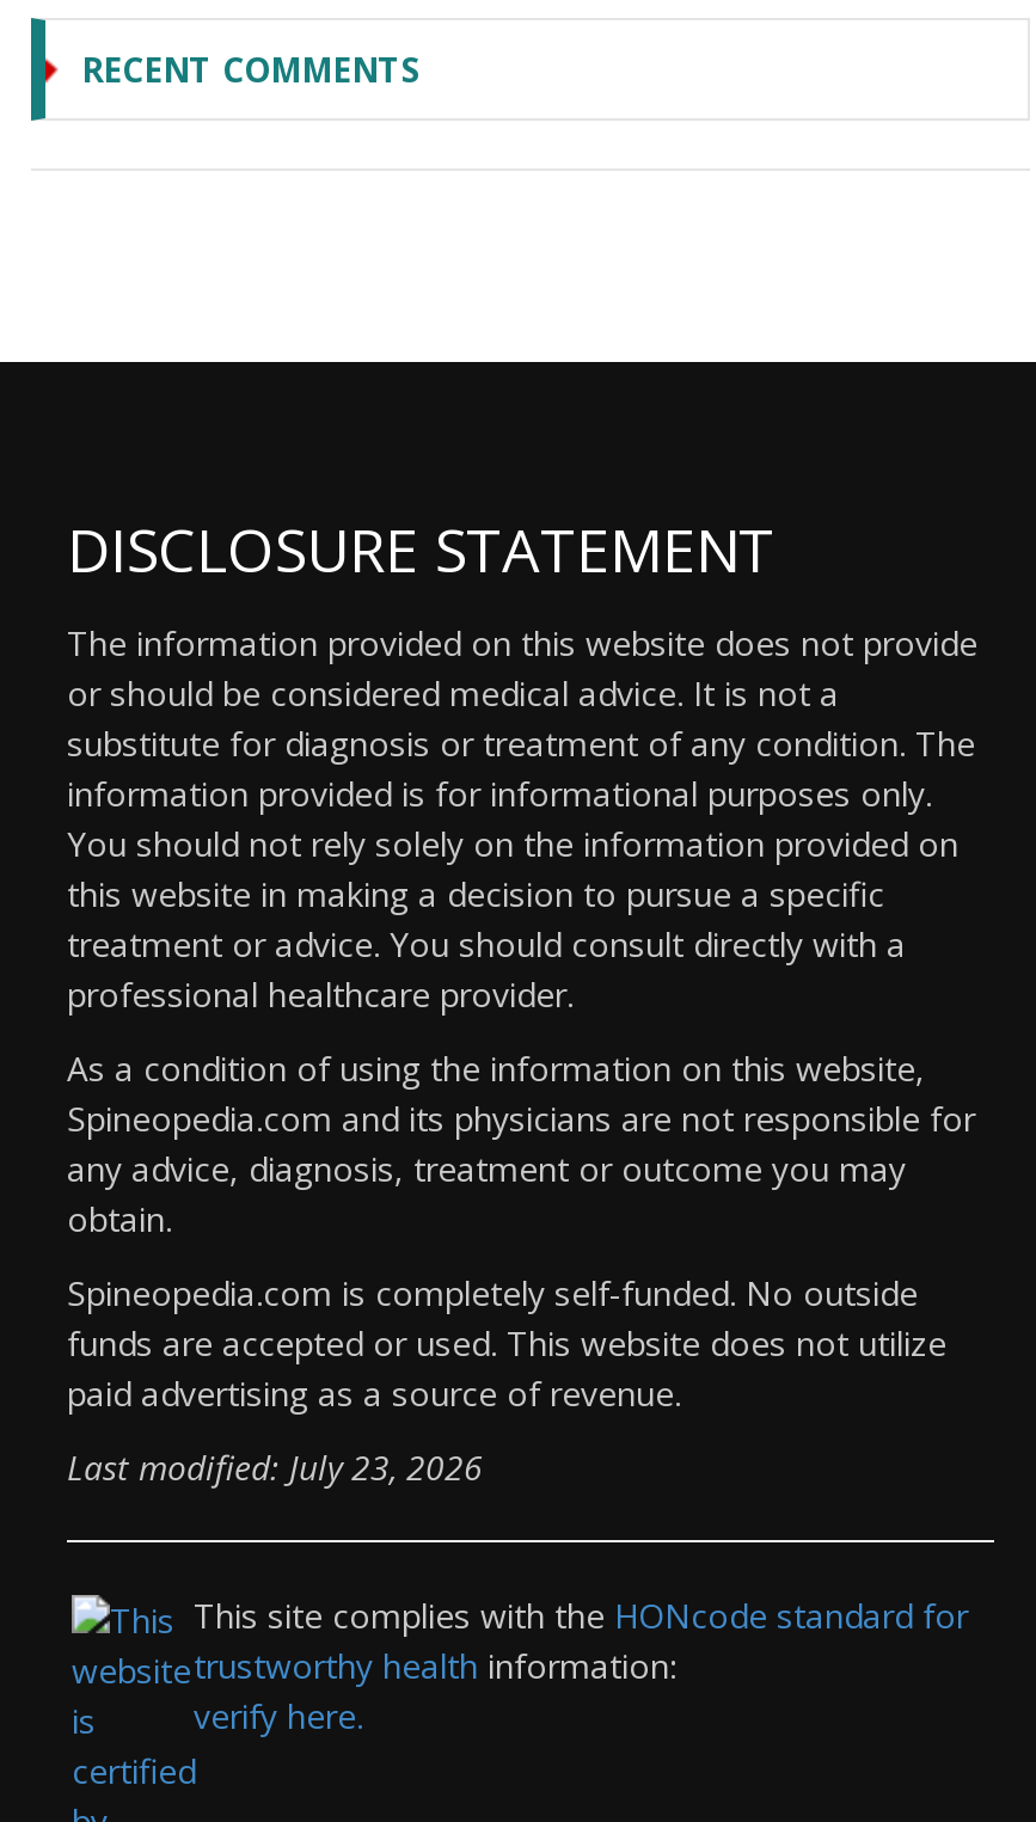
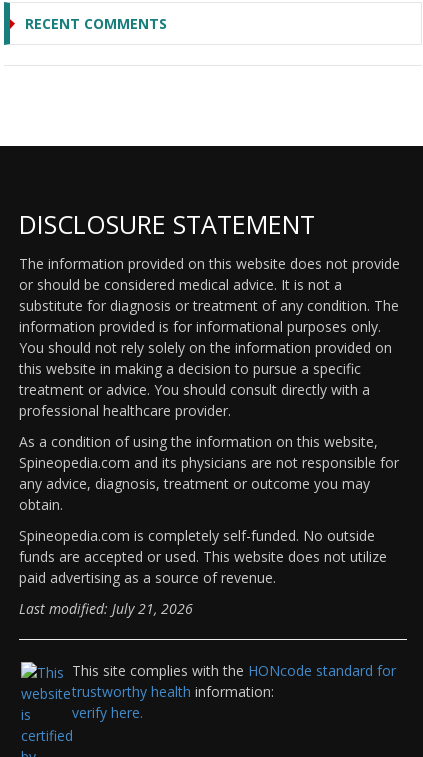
- Last modified: July 23, 2026
+ Last modified: July 21, 2026
